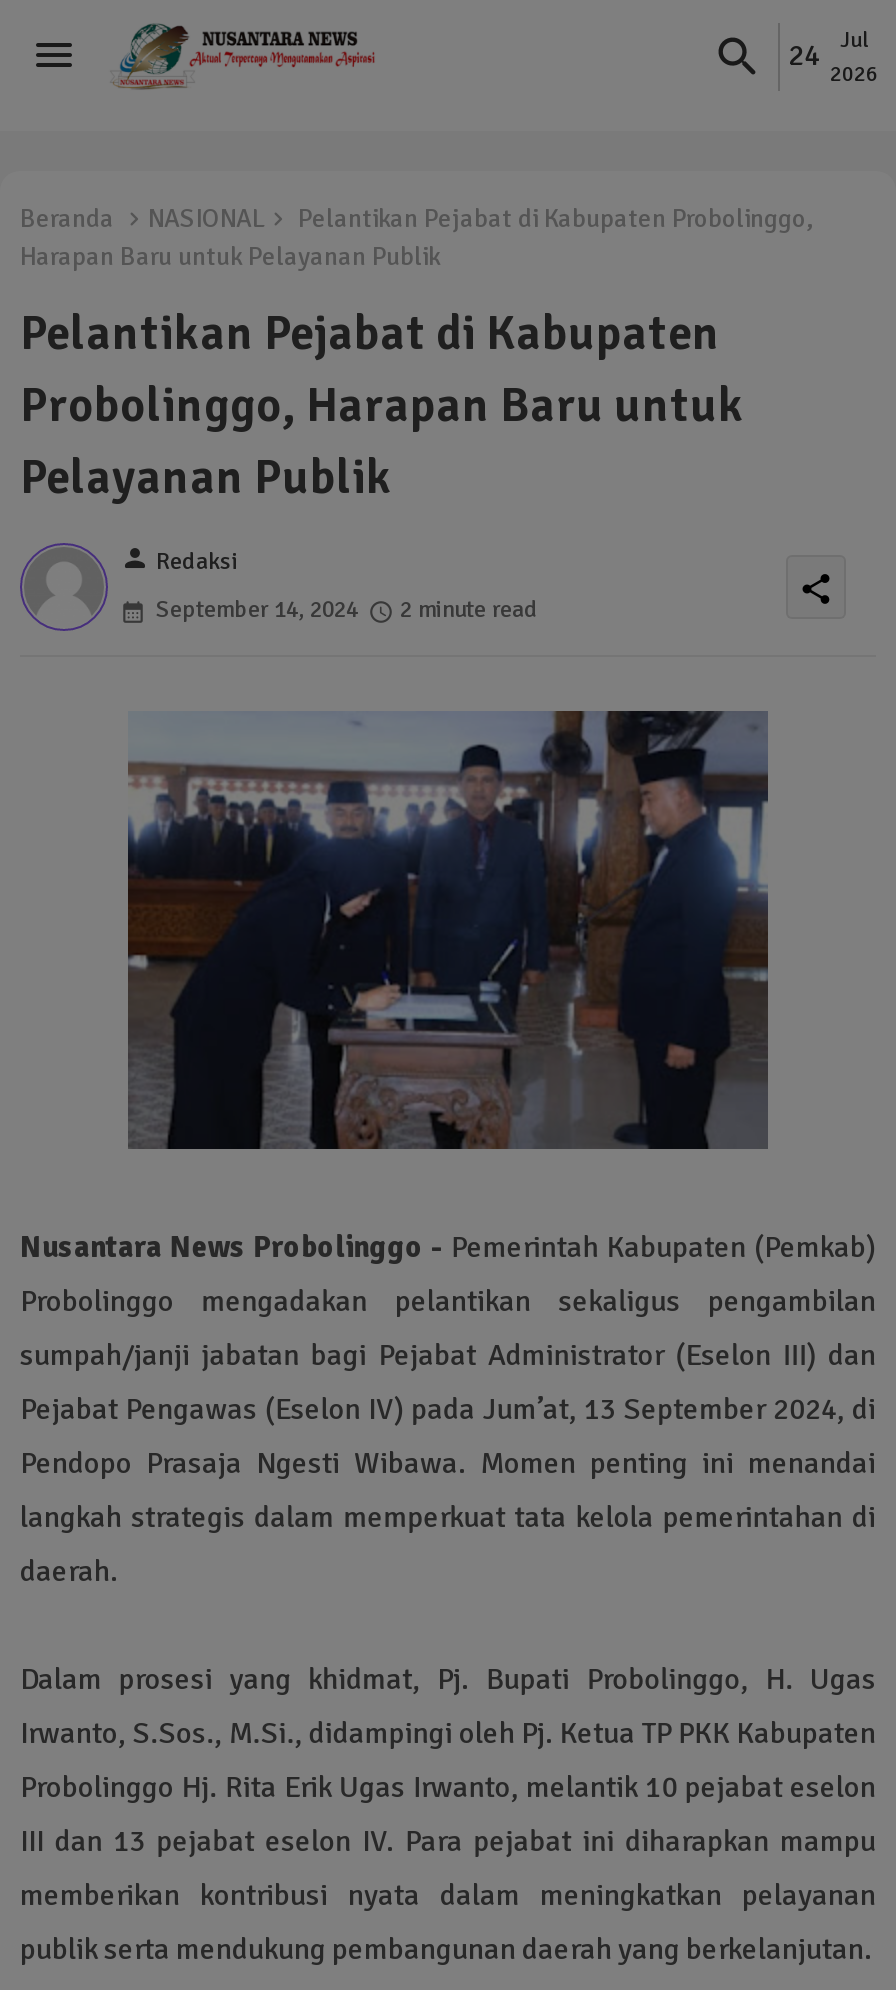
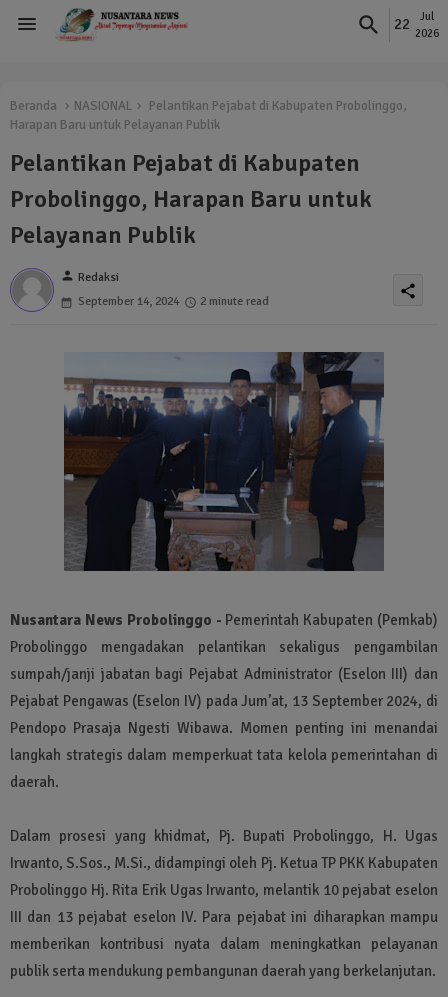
- 24 2026 Jul
+ 22 2026 Jul
